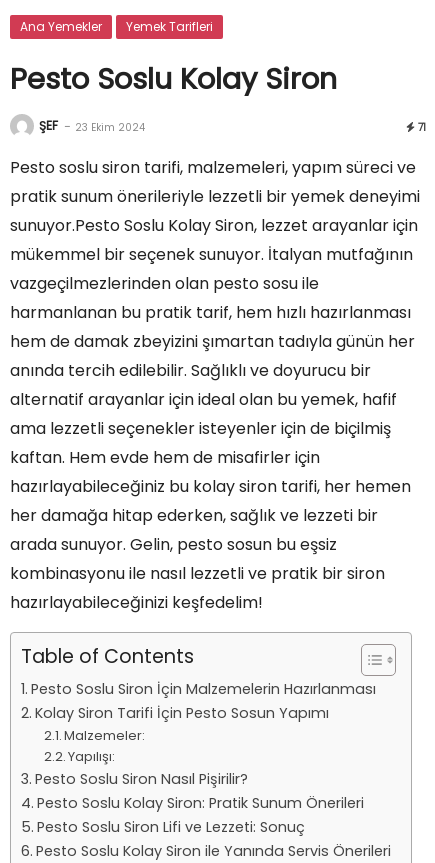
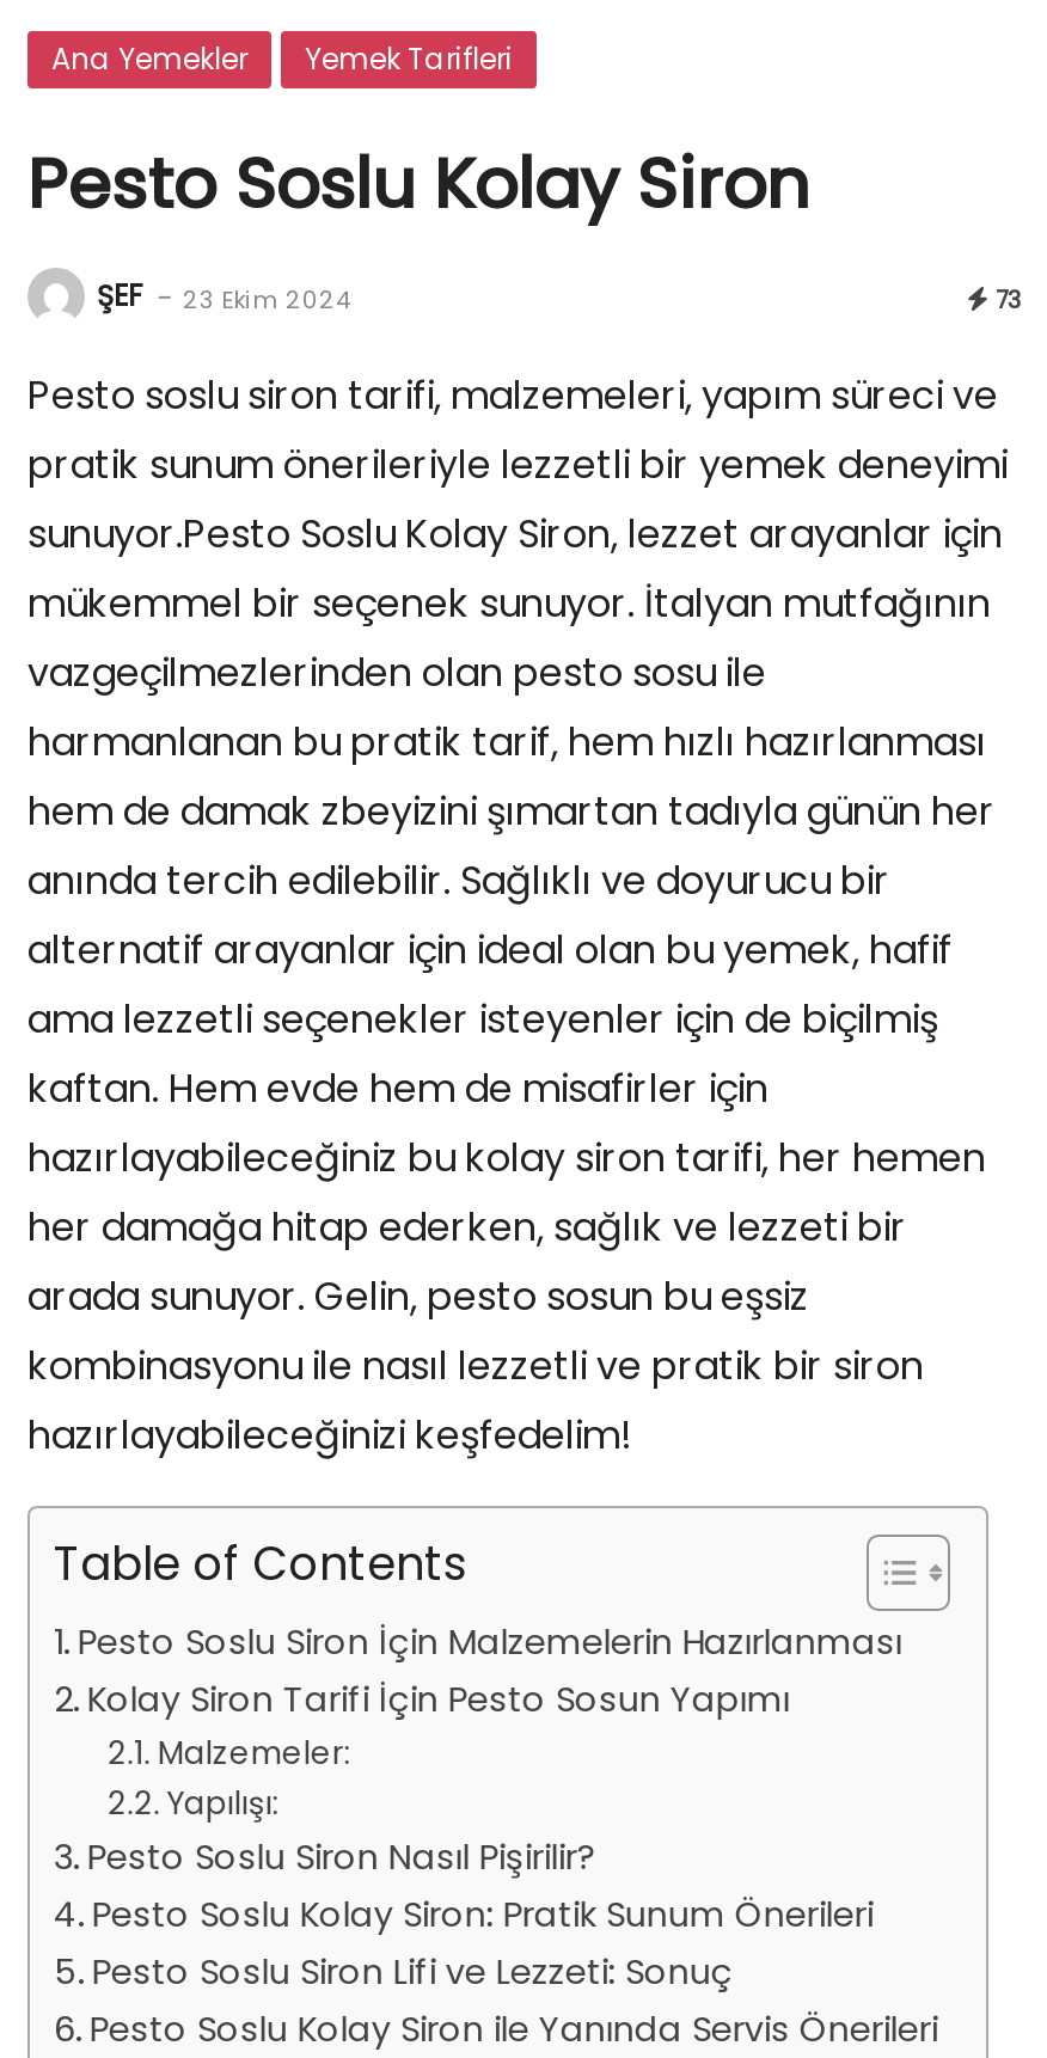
- 71
+ 73
